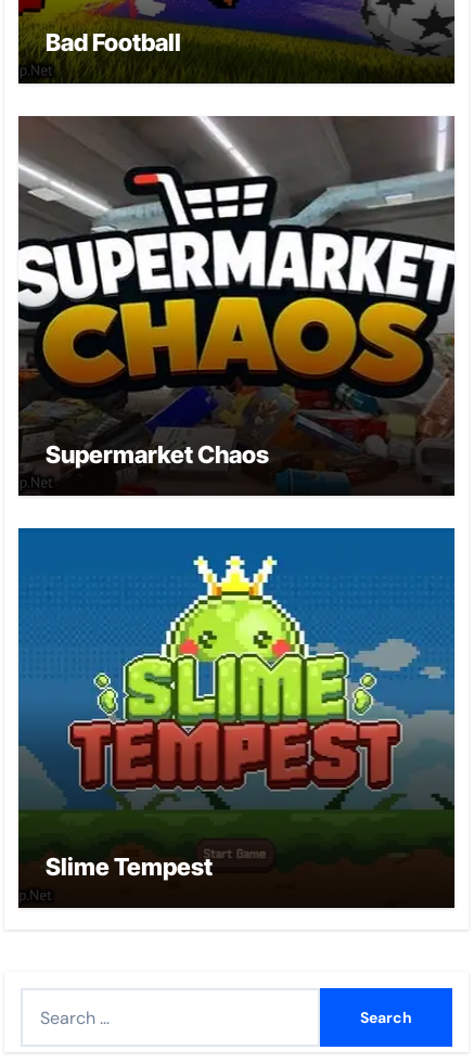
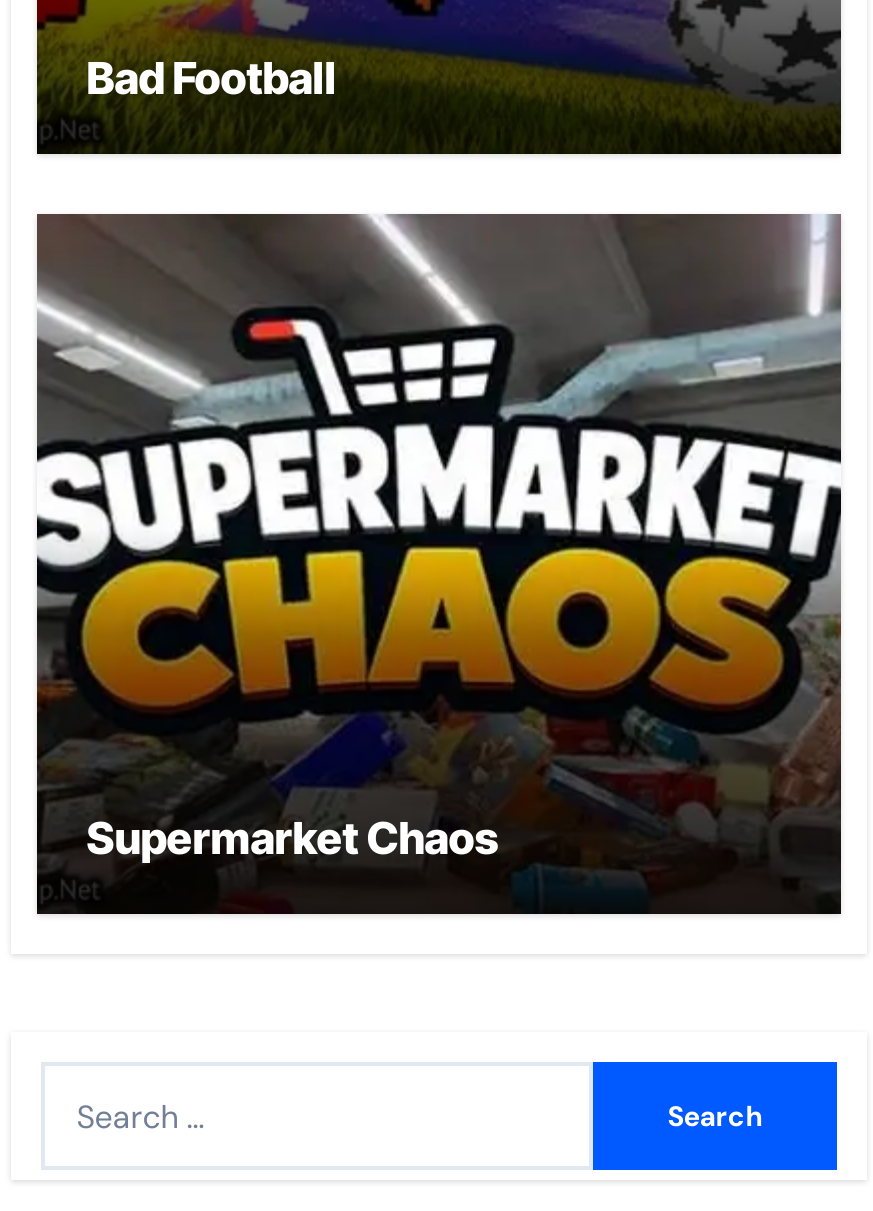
- [image]
- Slime Tempest
